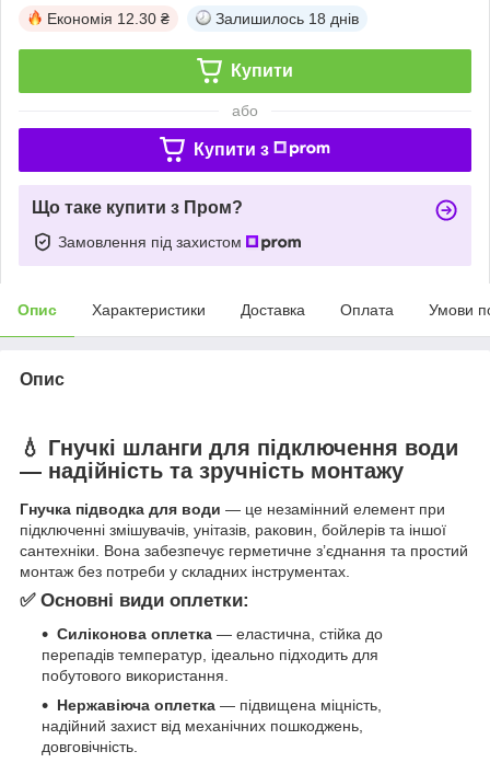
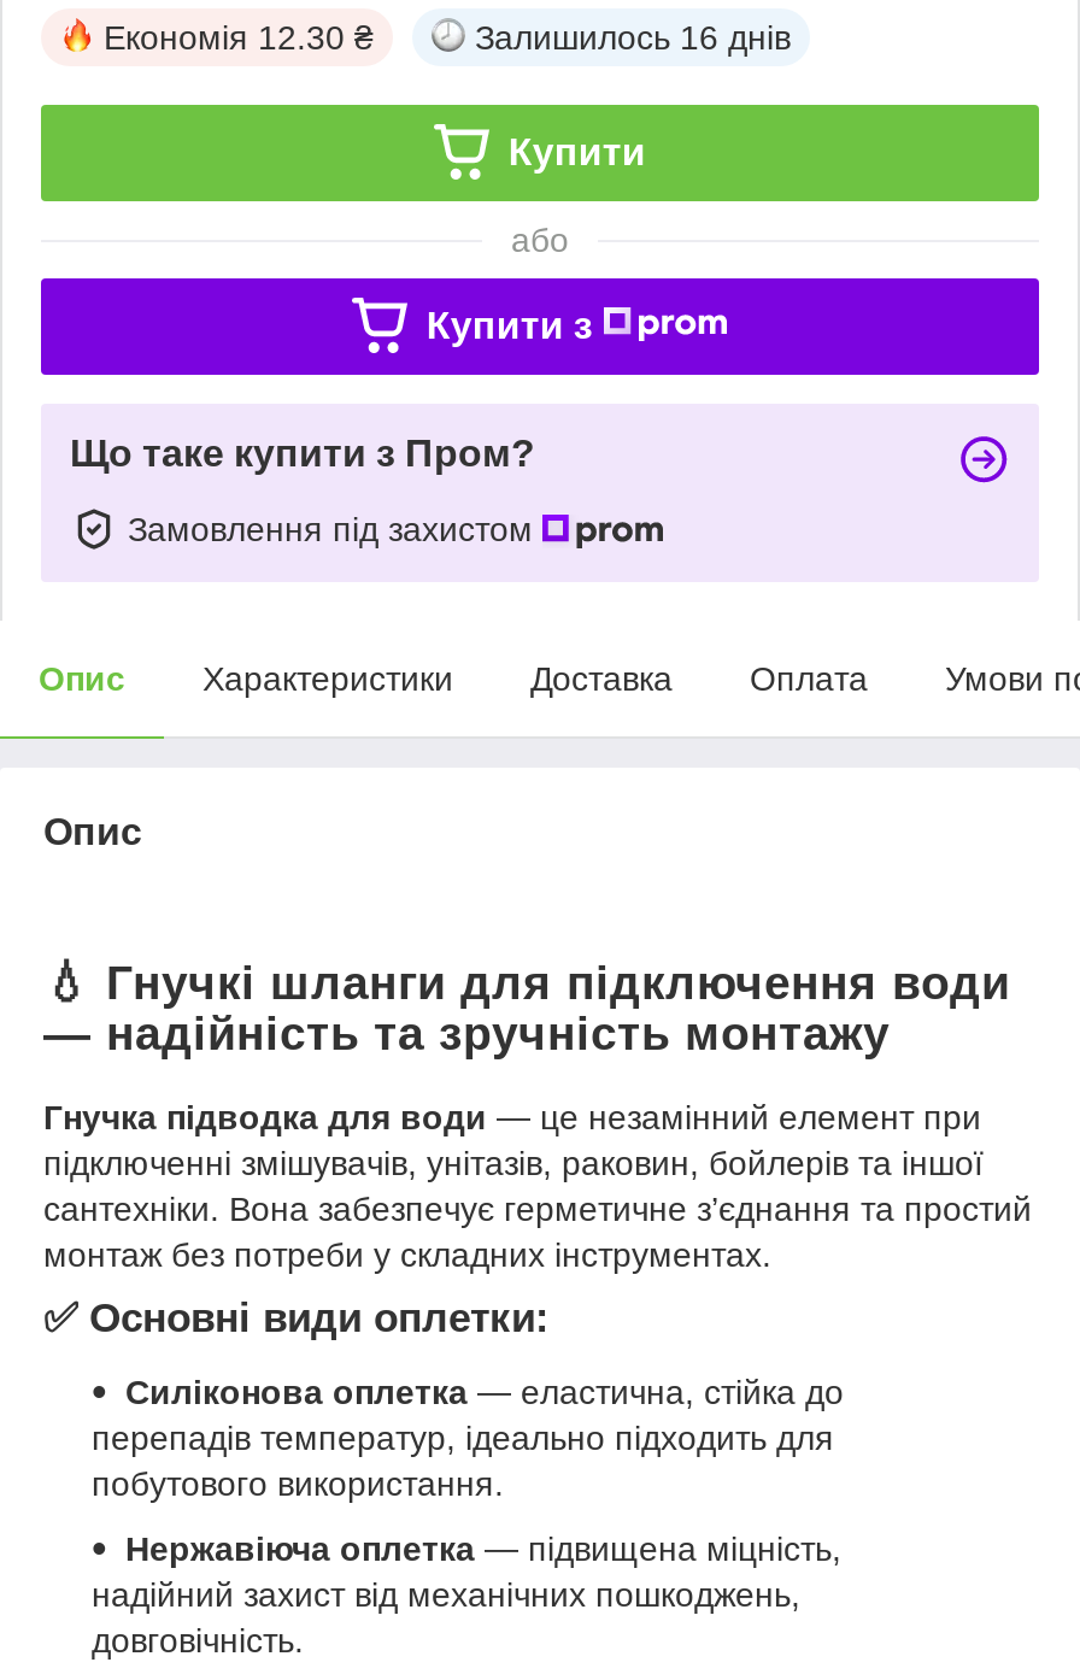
- Залишилось 18 днів
+ Залишилось 16 днів
